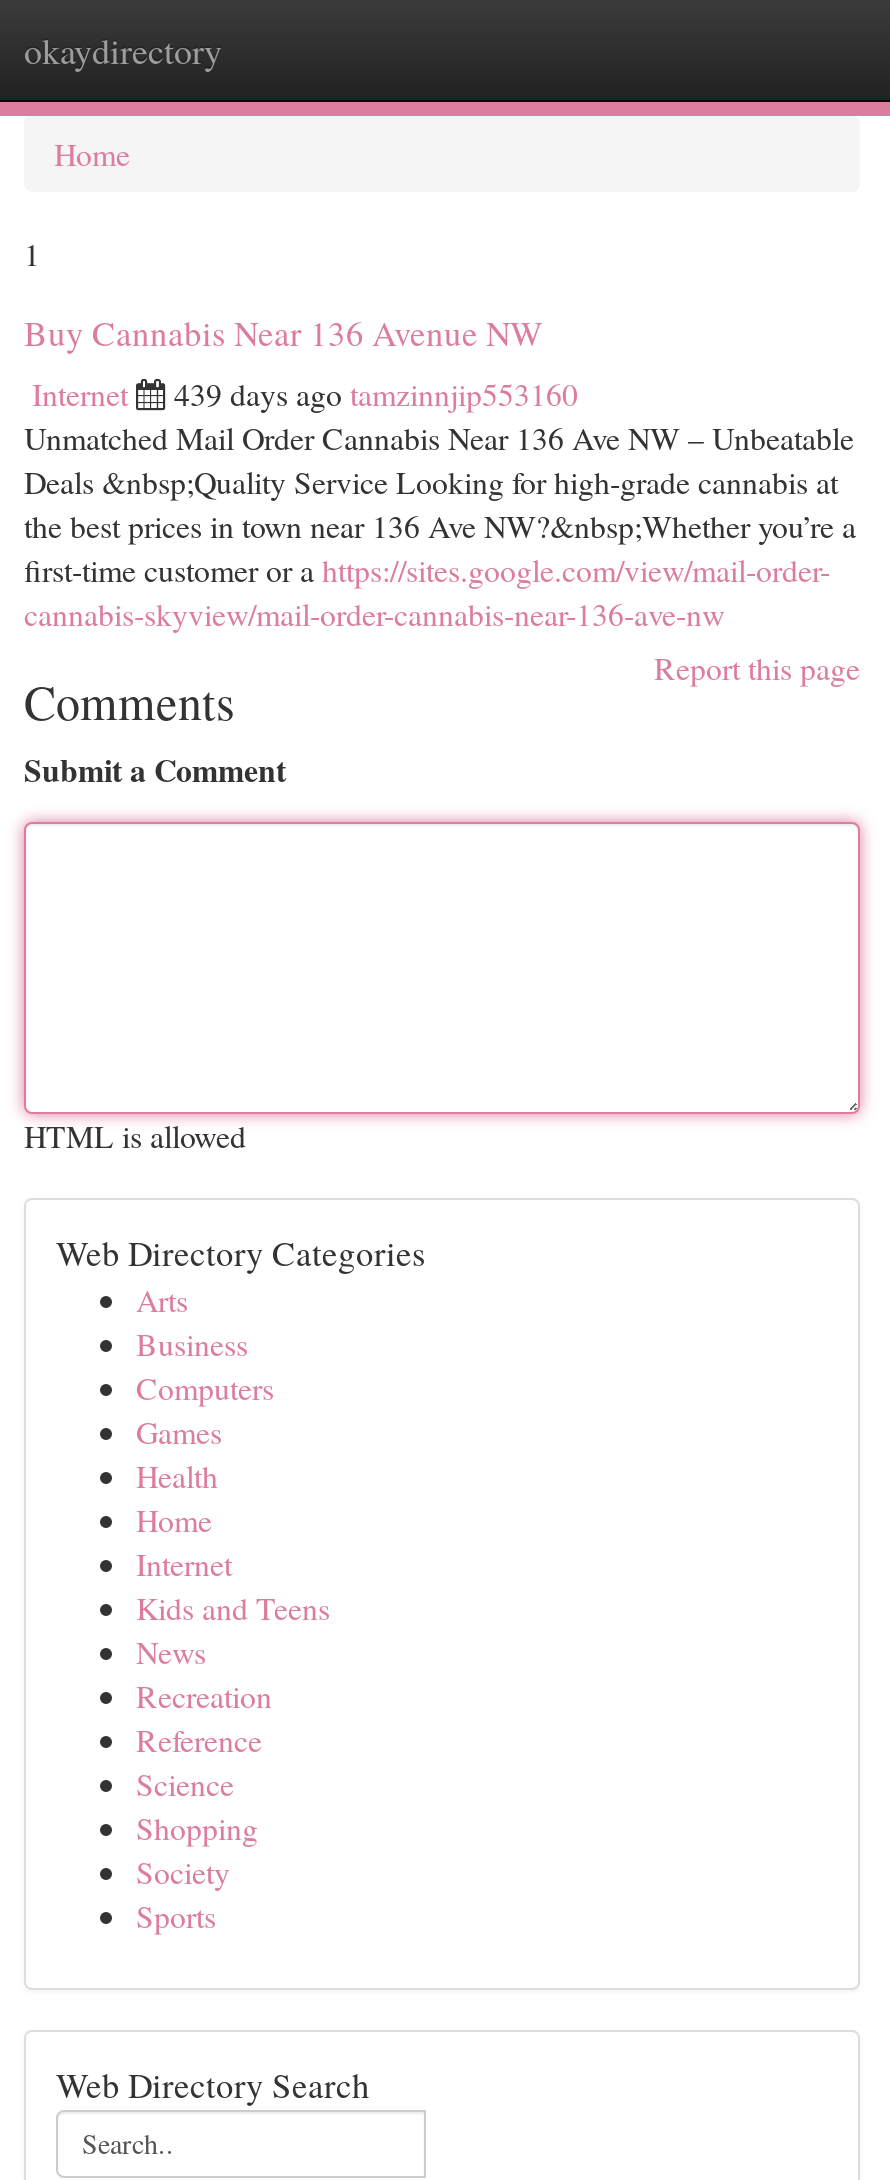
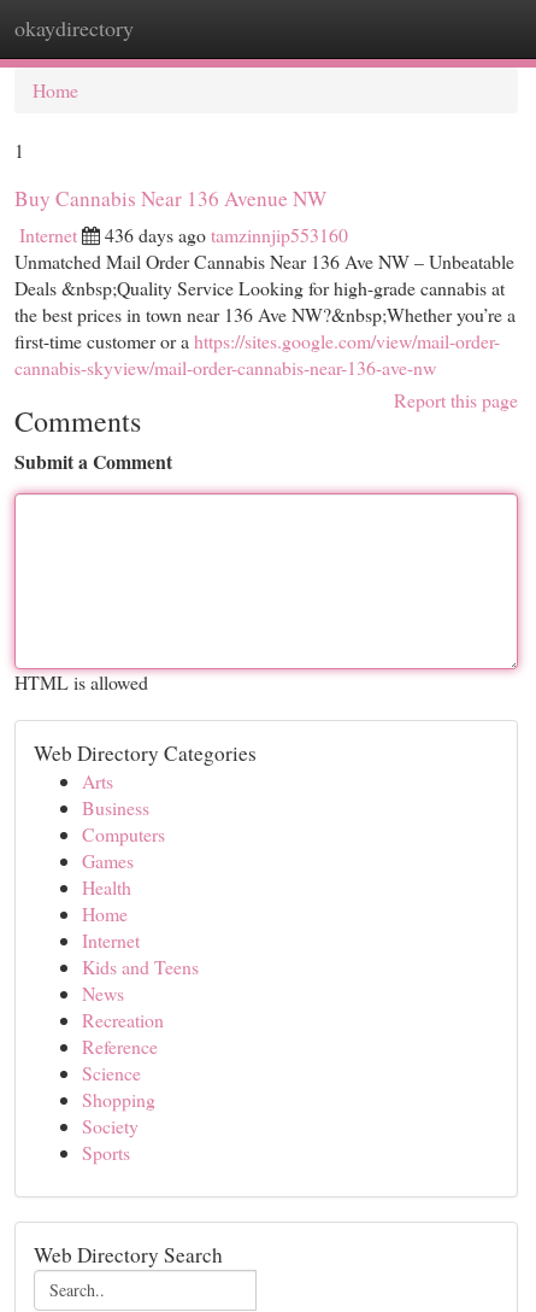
- 439 days ago tamzinnjip553160
+ 436 days ago tamzinnjip553160
